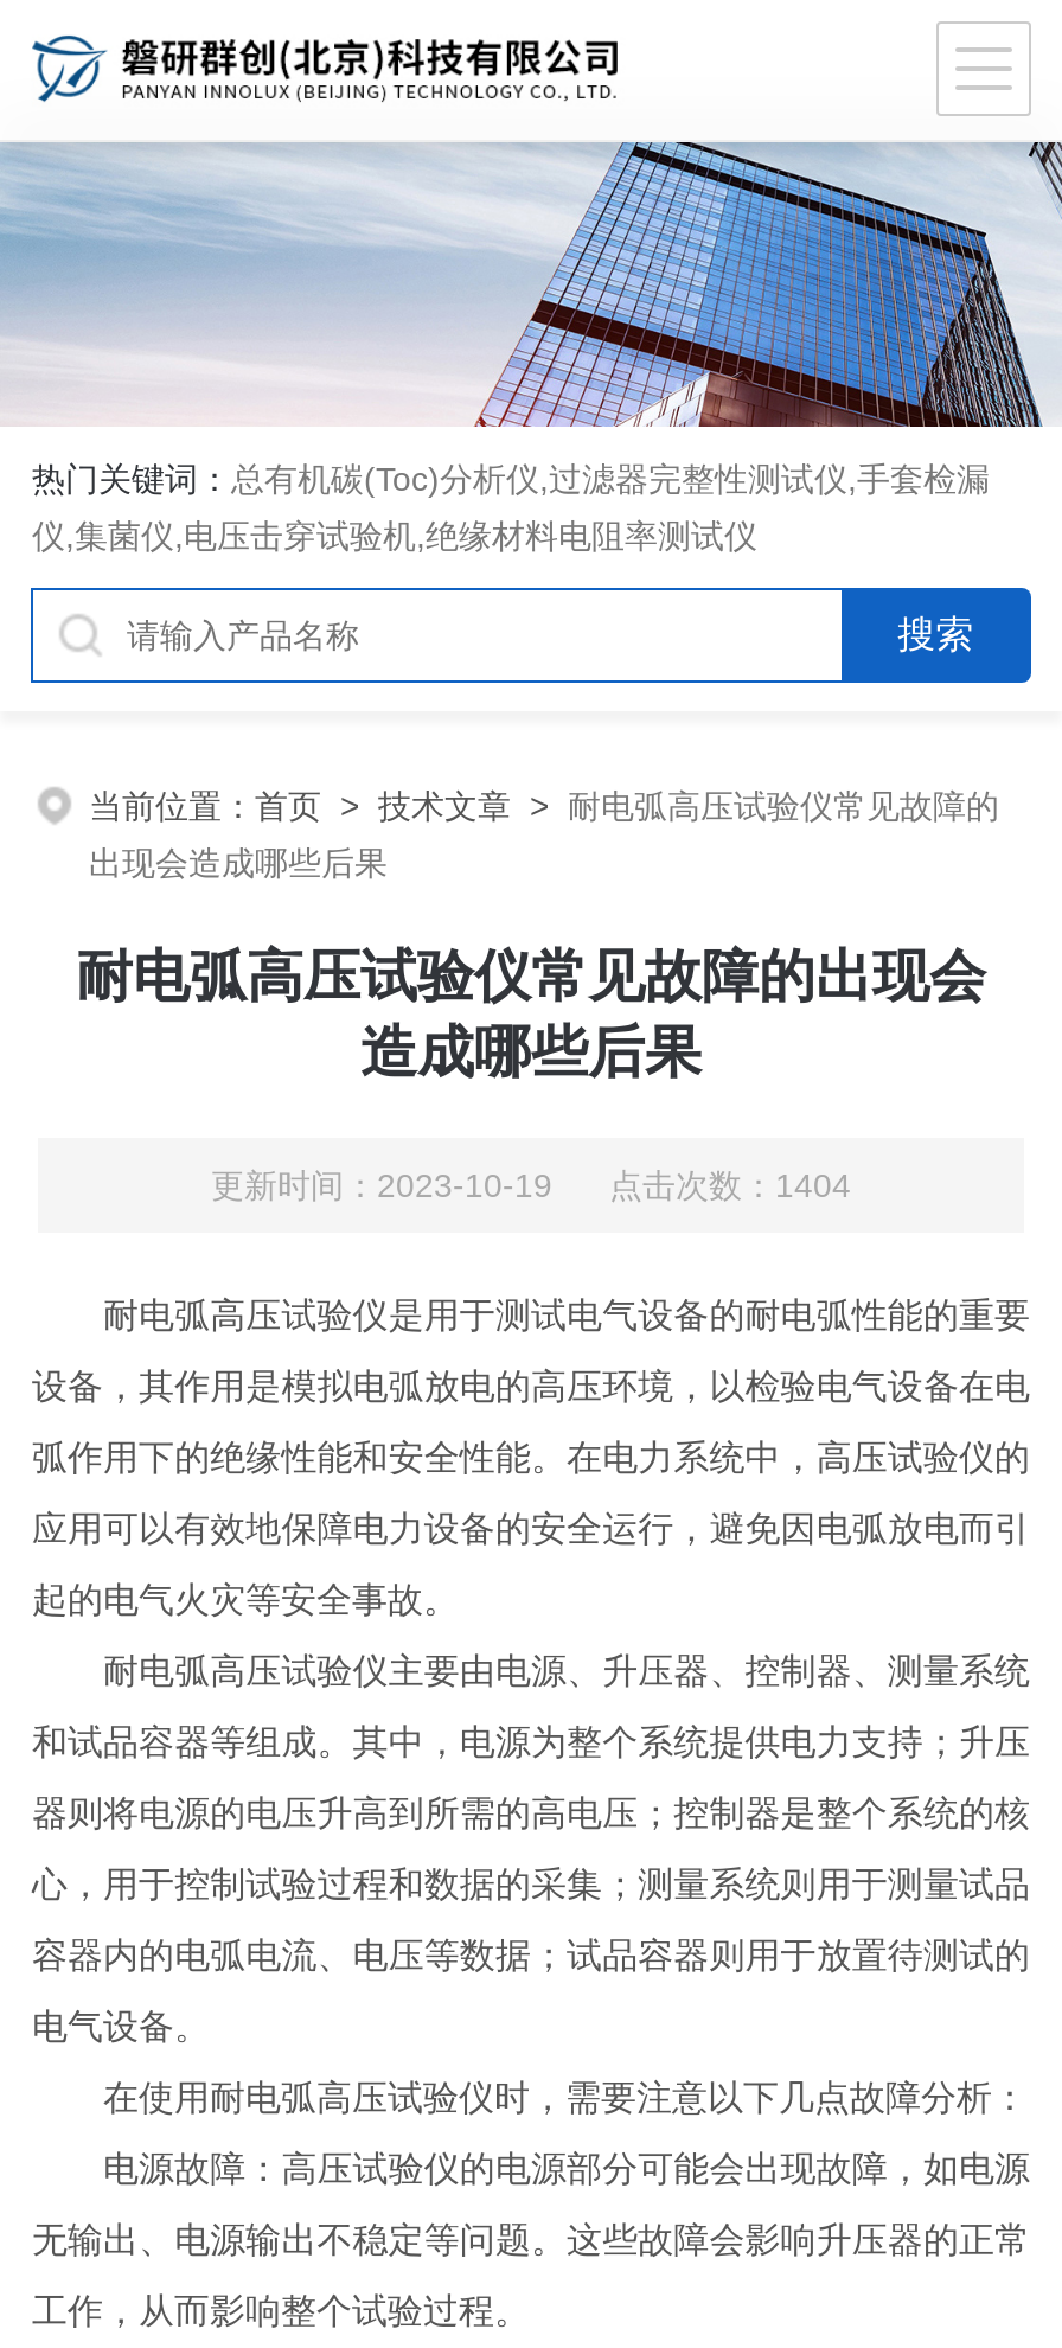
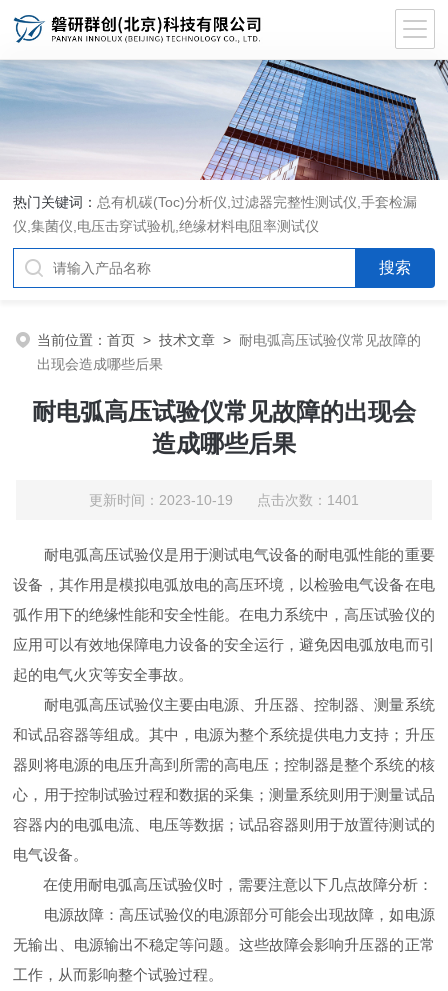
- 更新时间：2023-10-19 点击次数：1404
+ 更新时间：2023-10-19 点击次数：1401
